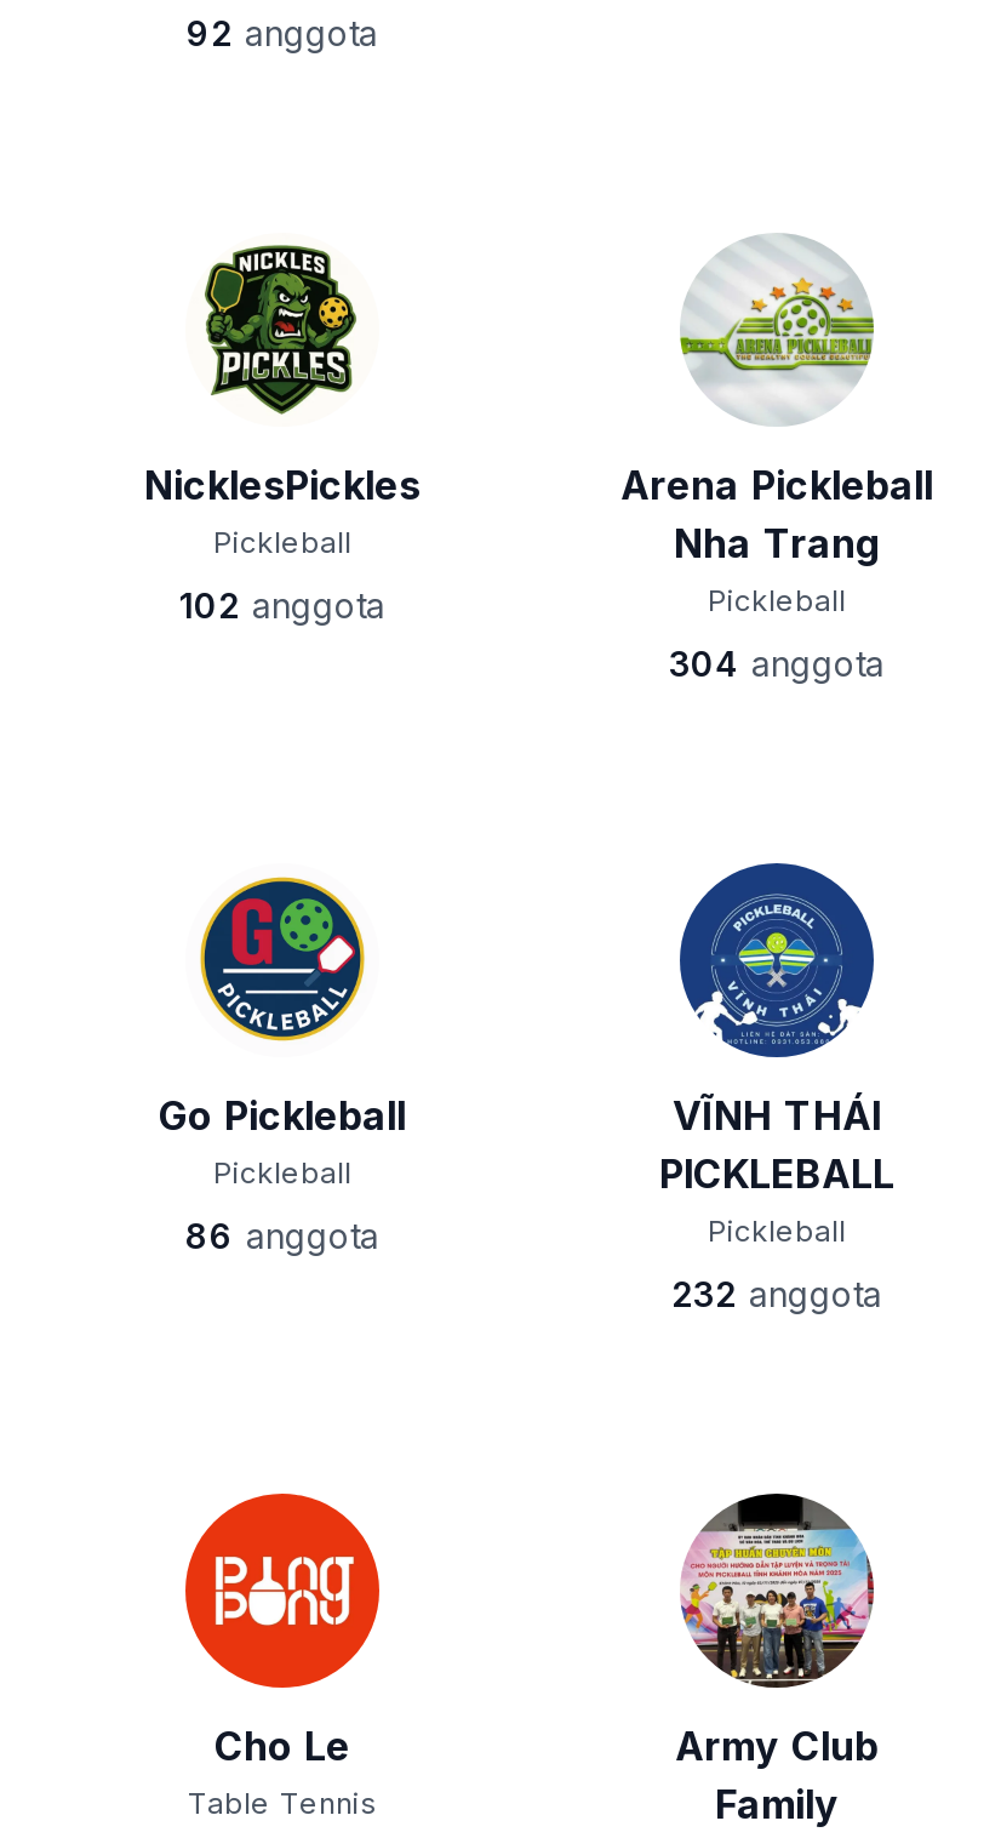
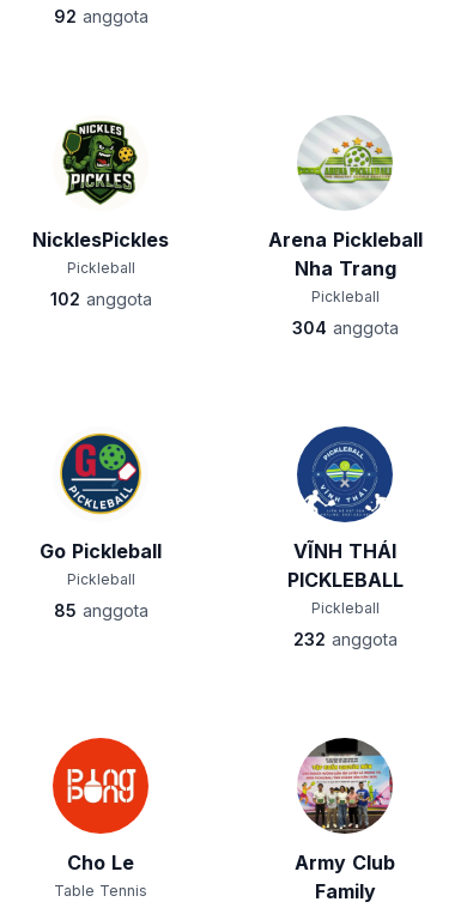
- 86 anggota
+ 85 anggota
